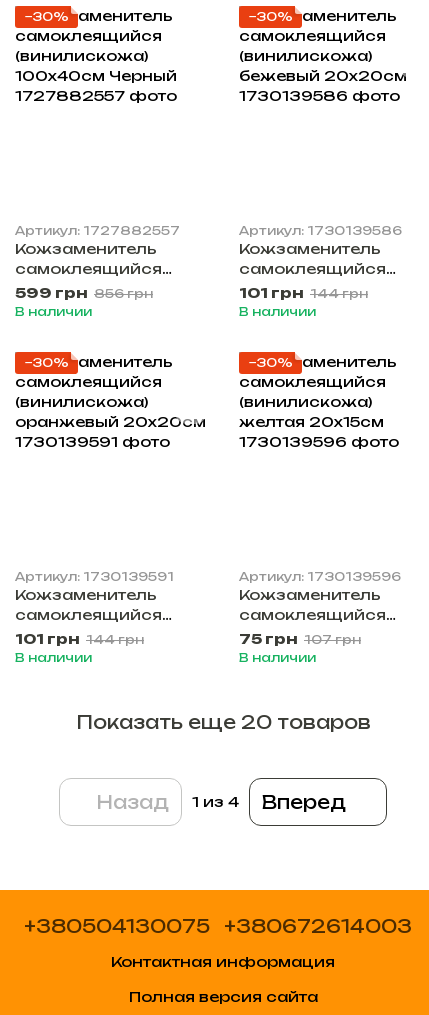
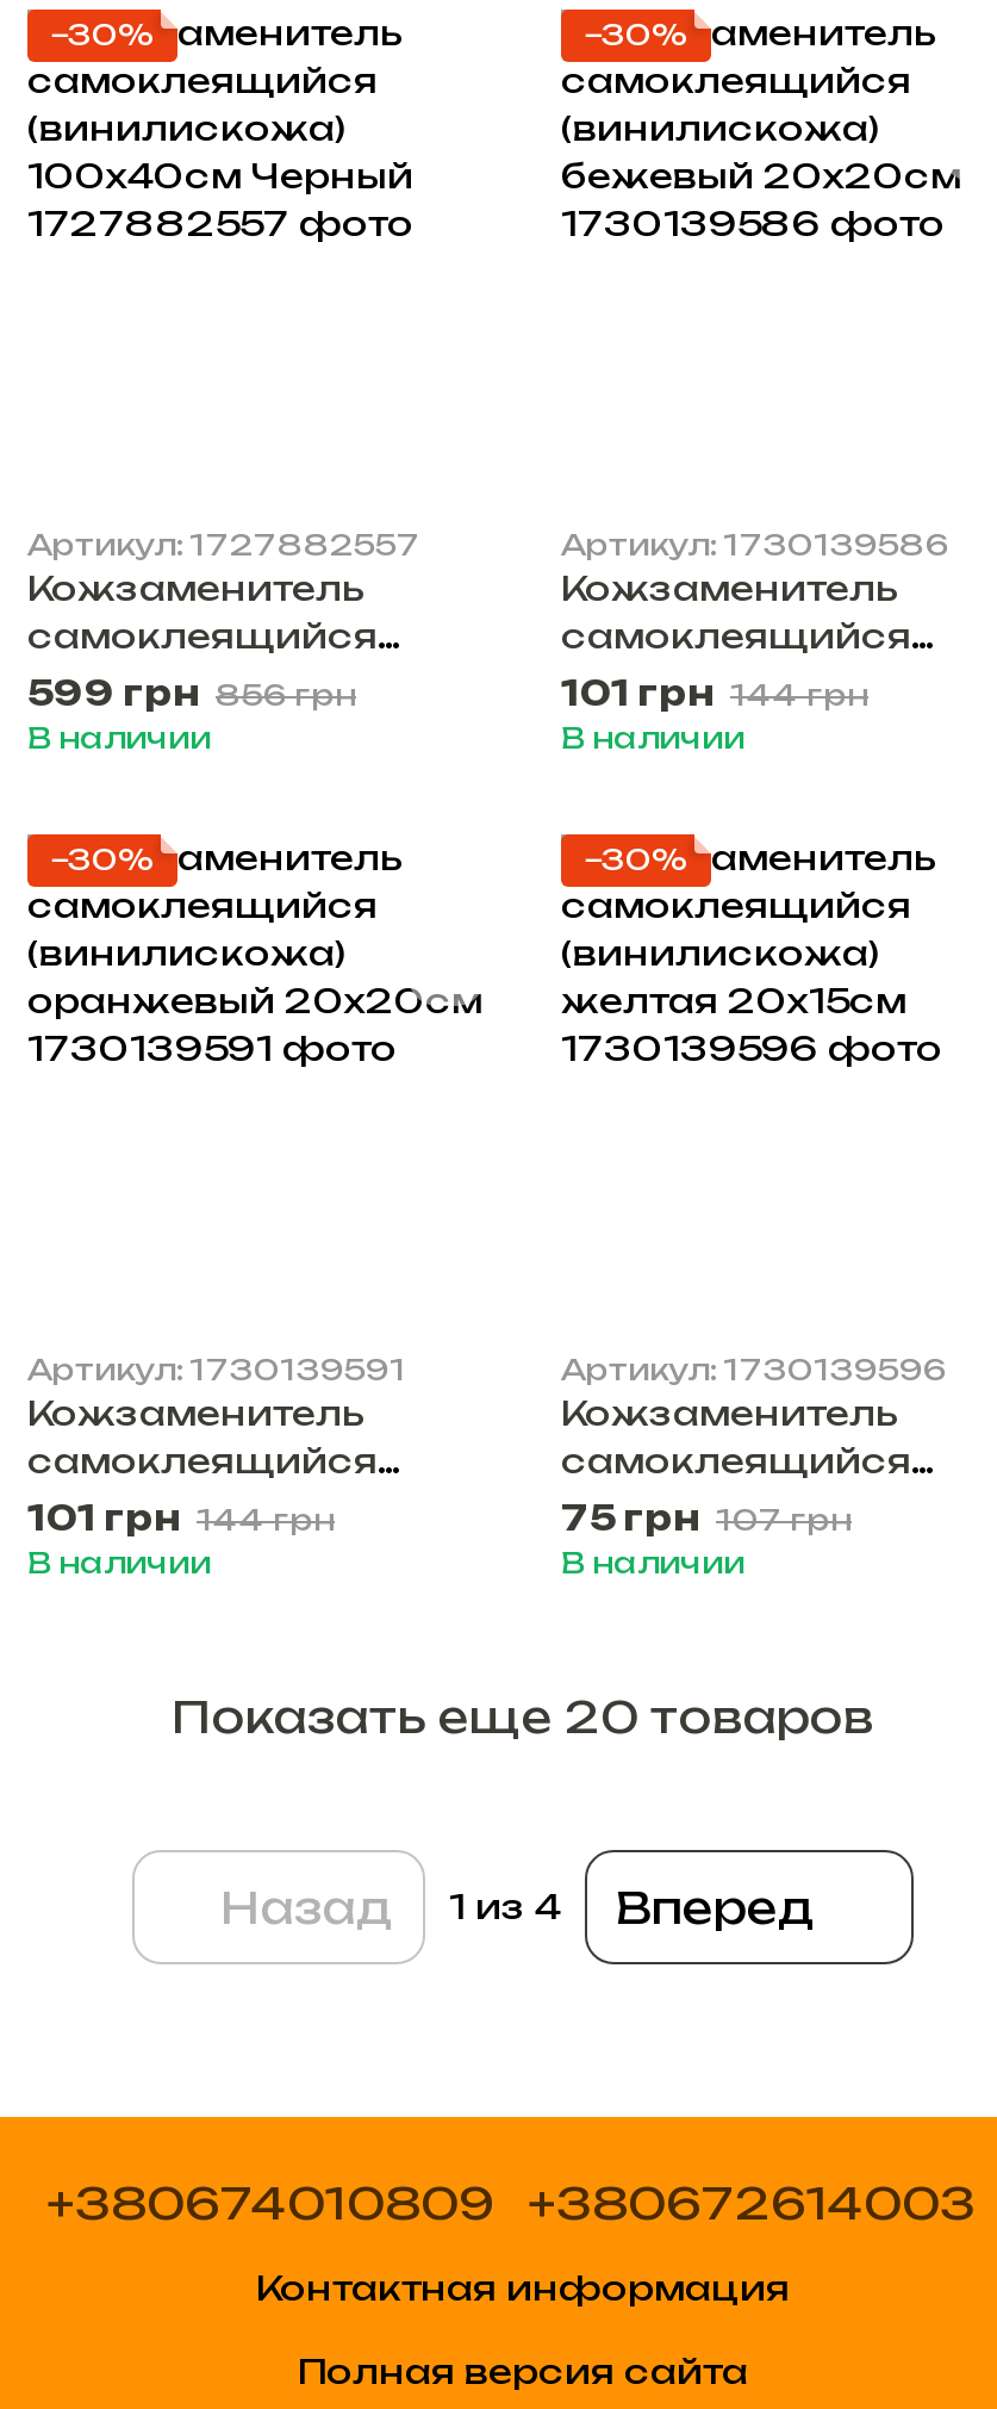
- +380504130075 +380672614003
+ +380674010809 +380672614003
